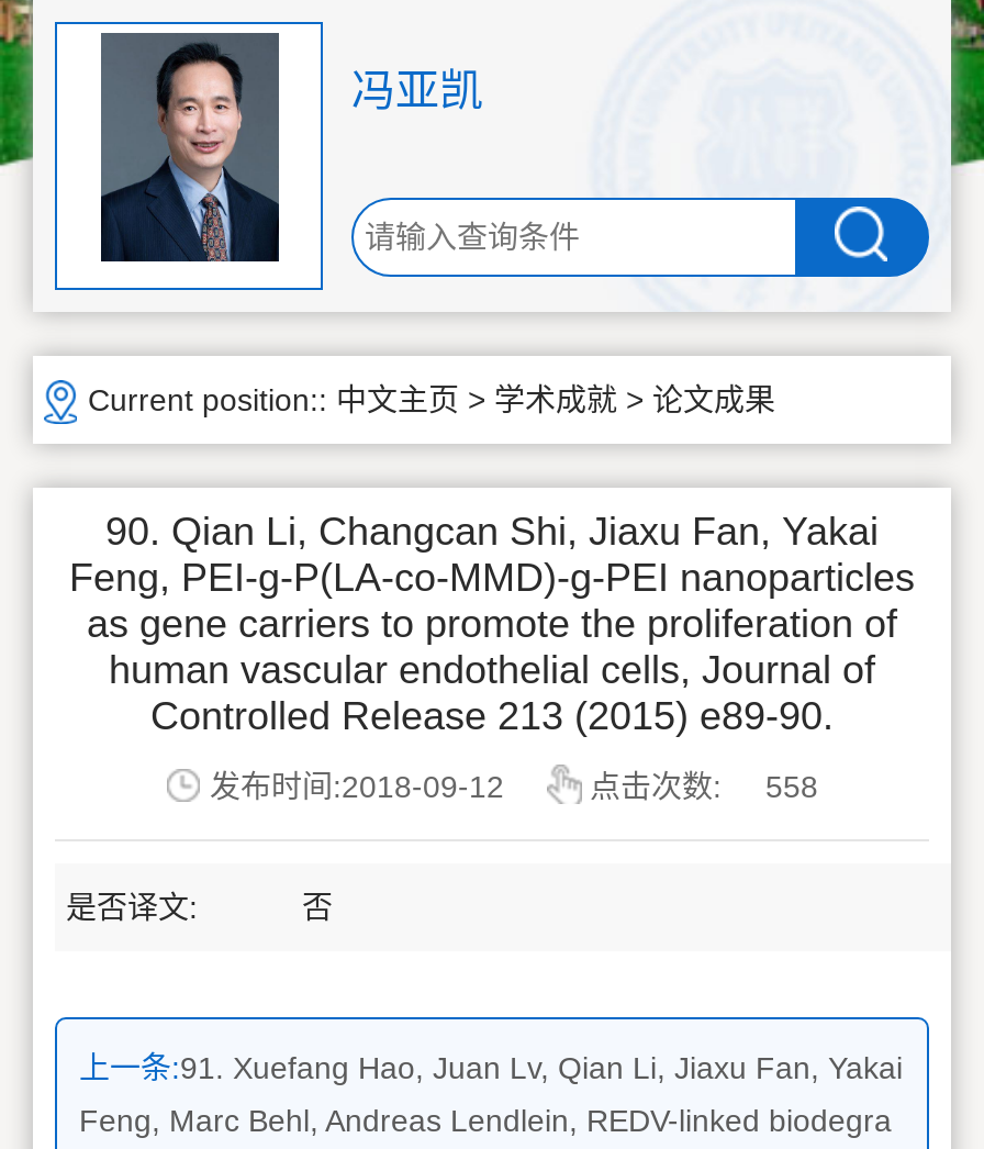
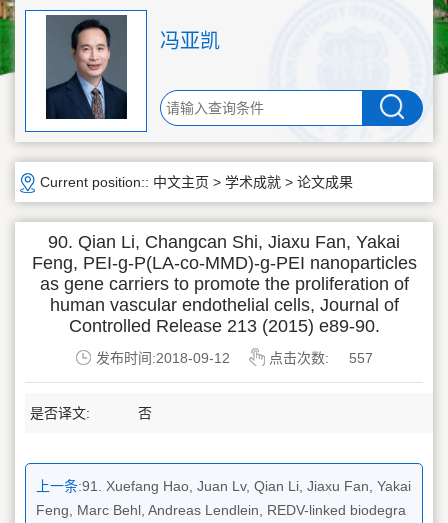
- 点击次数: 558
+ 点击次数: 557
